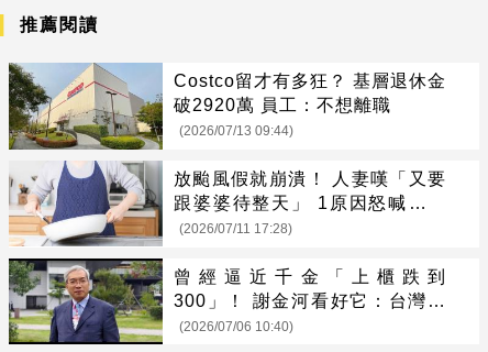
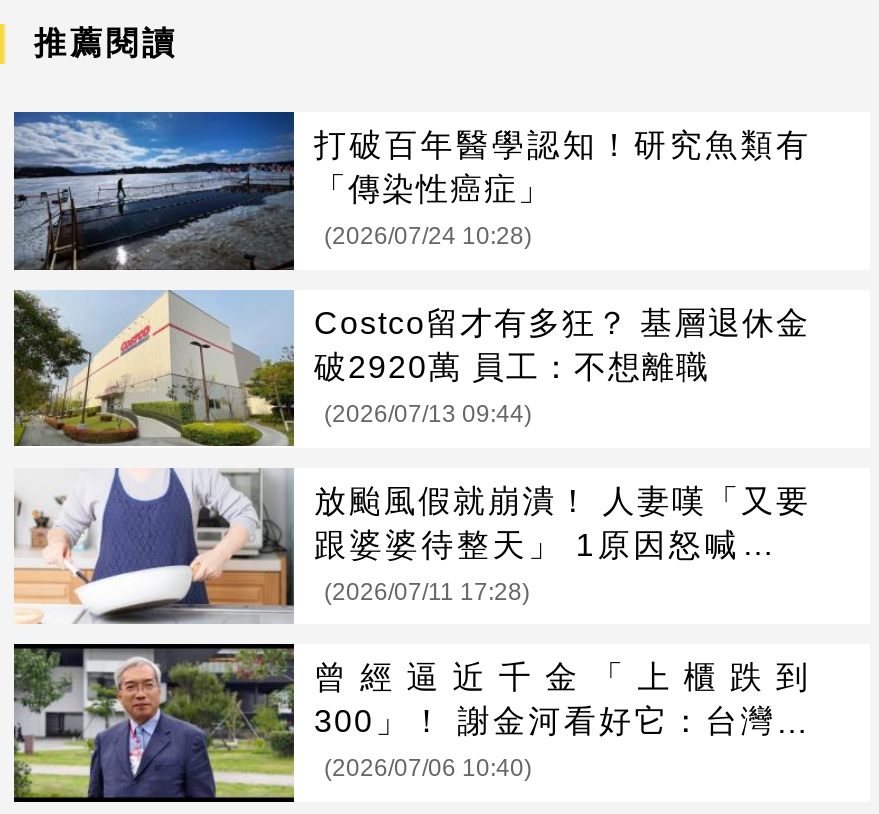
+ [image]
+ 打破百年醫學認知！研究魚類有
+ 「傳染性癌症」
+ (2026/07/24 10:28)
